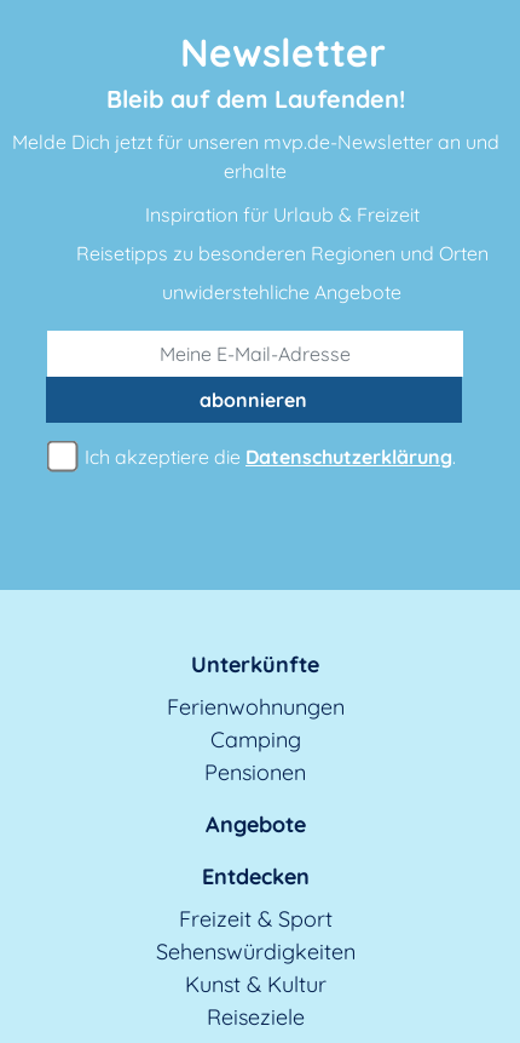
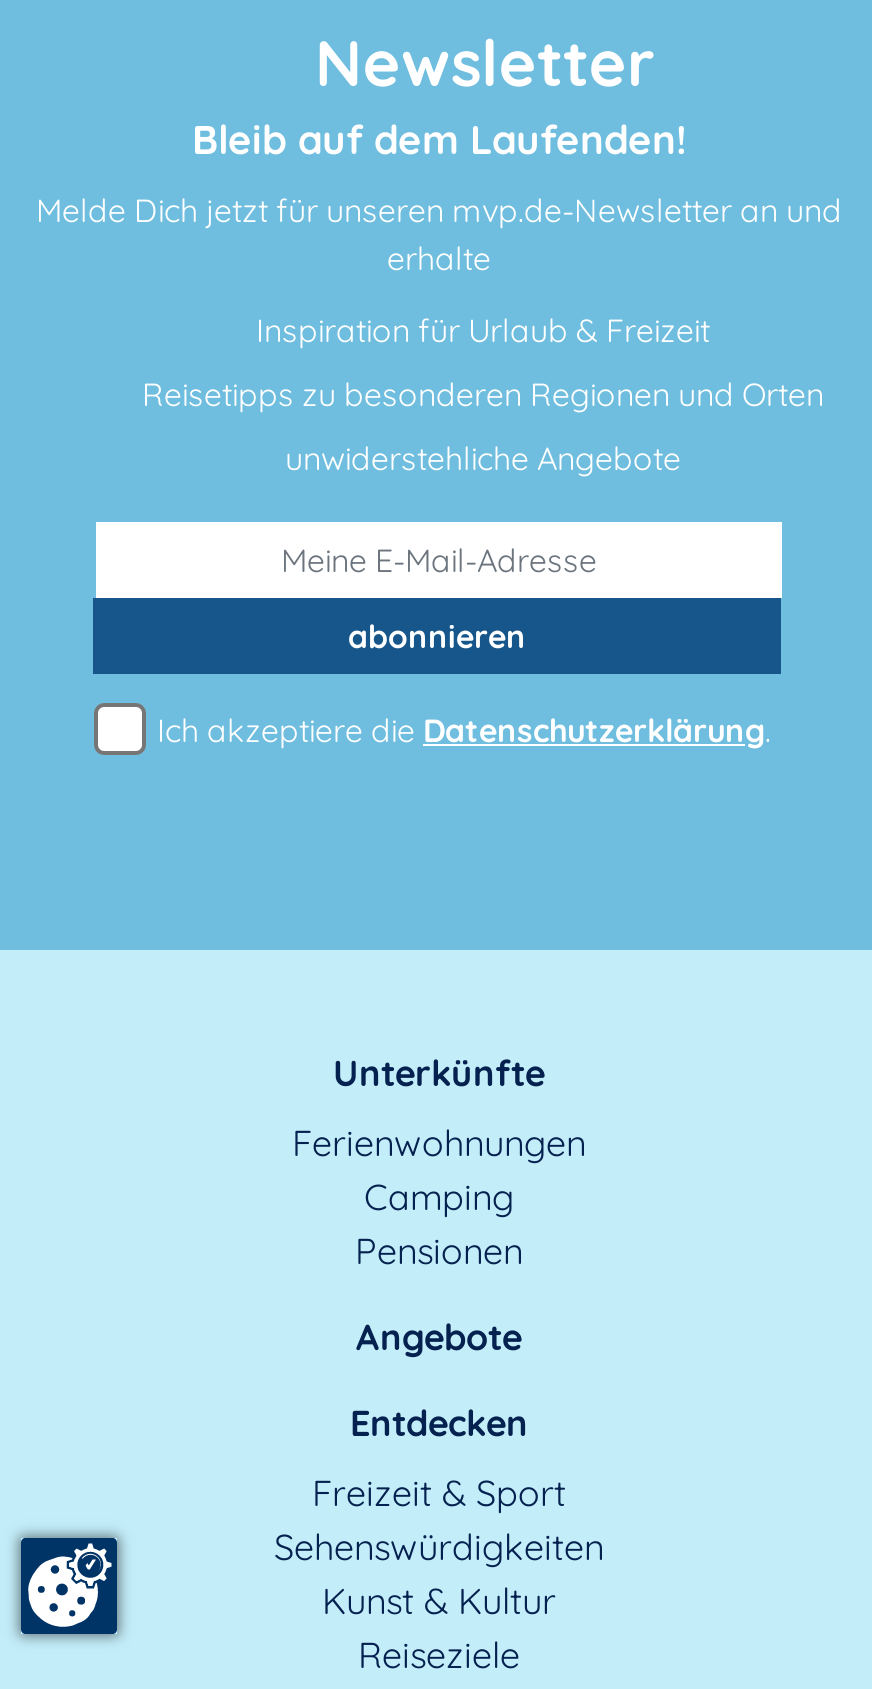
+ [image]
